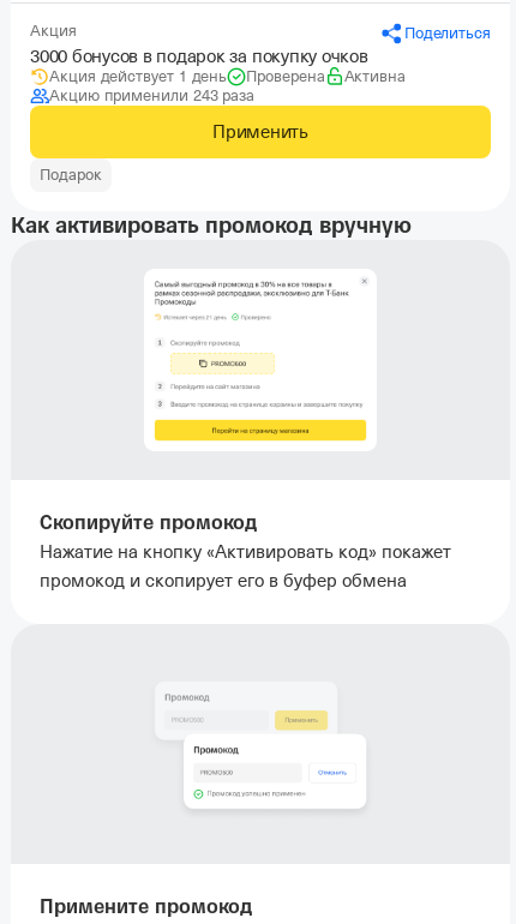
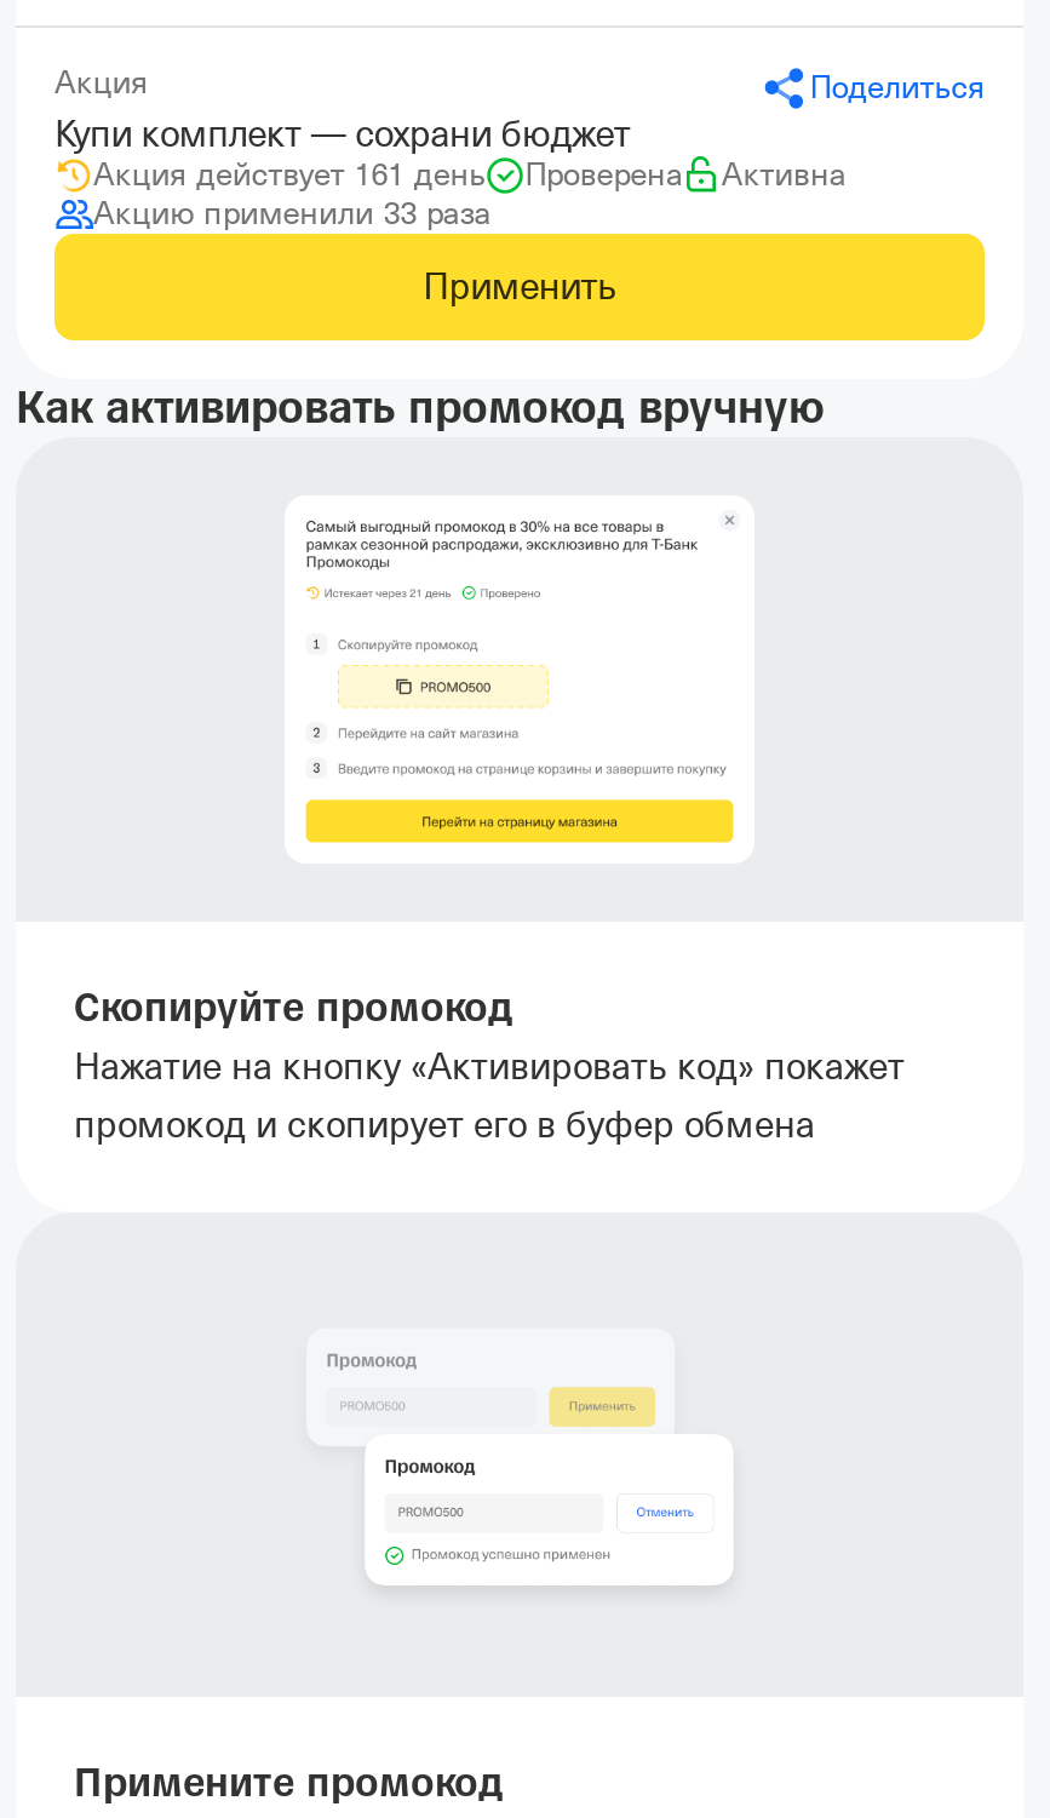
- 3000 бонусов в подарок за покупку очков
- Акция действует 1 день
+ Купи комплект — сохрани бюджет
+ Акция действует 161 день

- Акцию применили 243 раза
+ Акцию применили 33 раза

- Подарок
